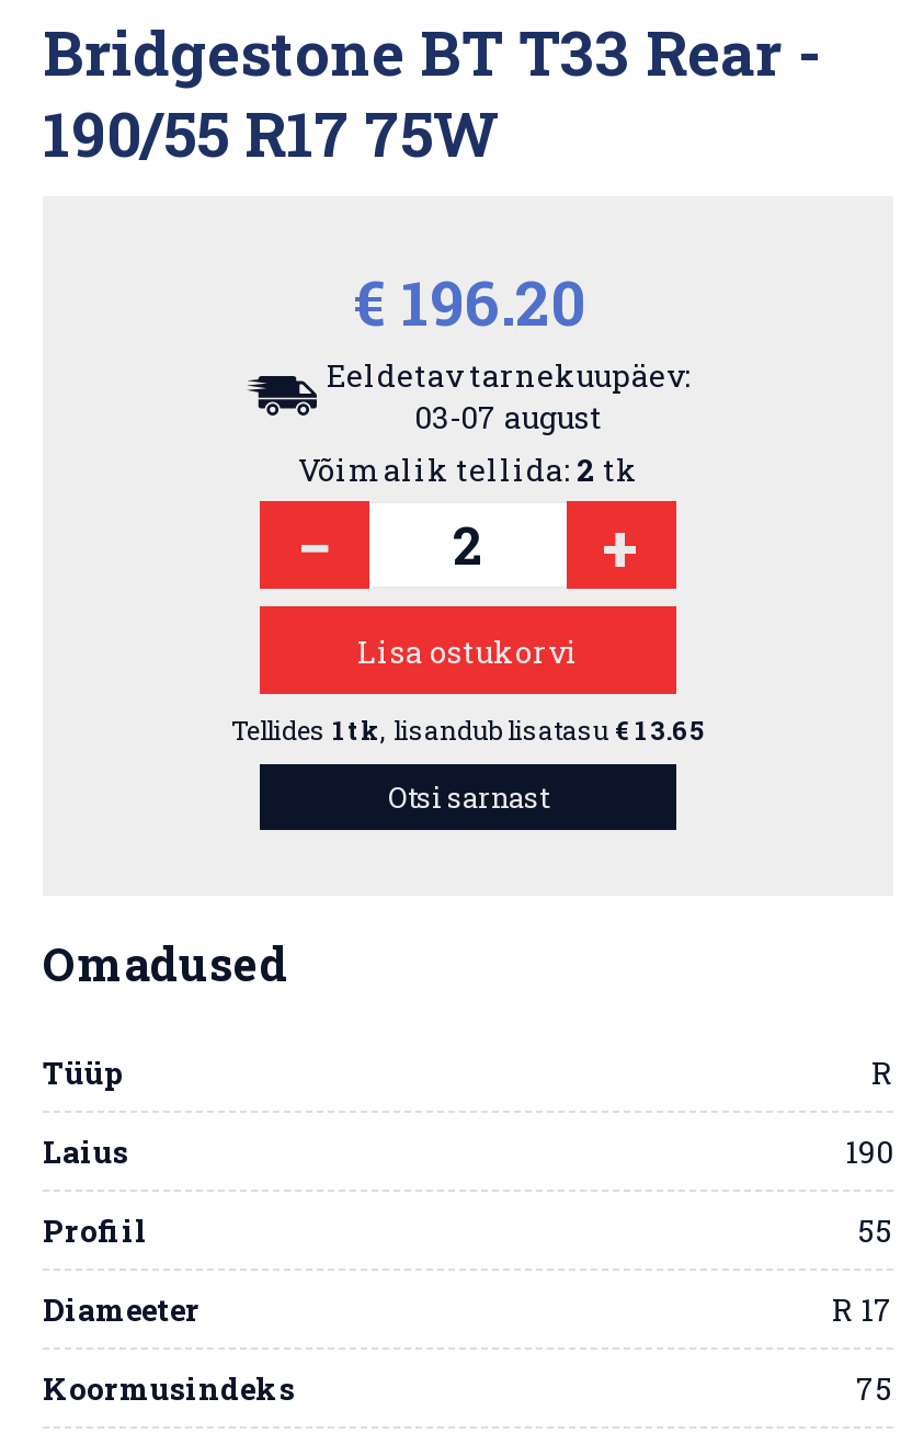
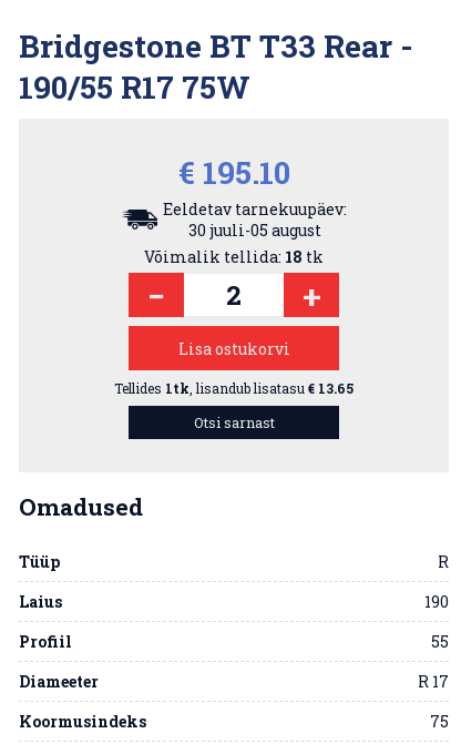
- € 196.20
+ € 195.10

- 03-07 august
- Võimalik tellida: 2 tk
+ 30 juuli-05 august
+ Võimalik tellida: 18 tk
